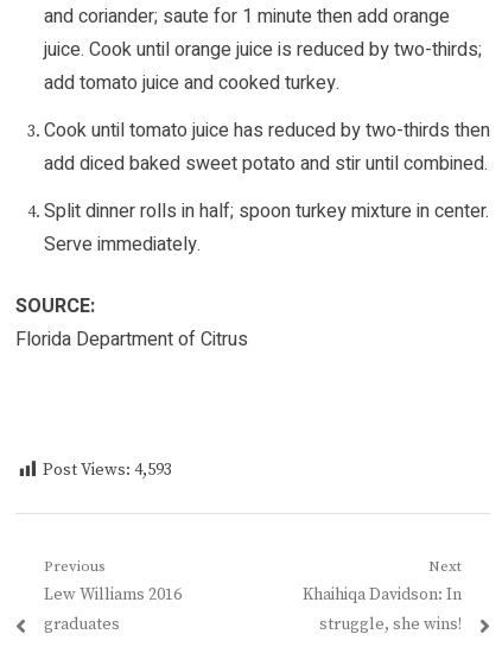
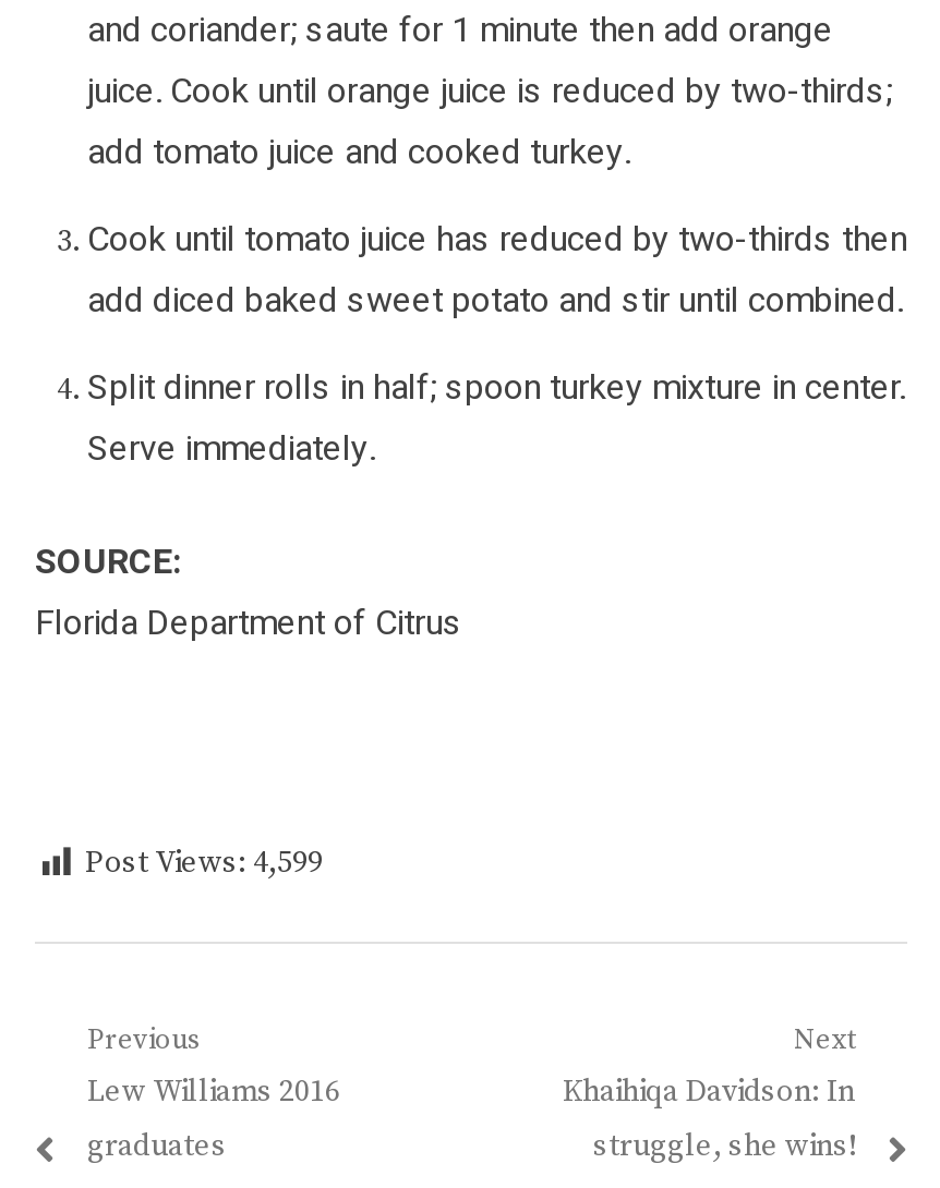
- Post Views: 4,593
+ Post Views: 4,599
